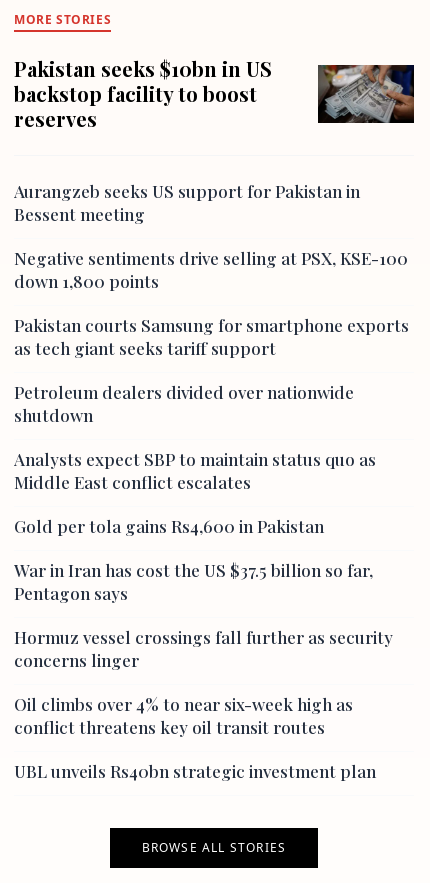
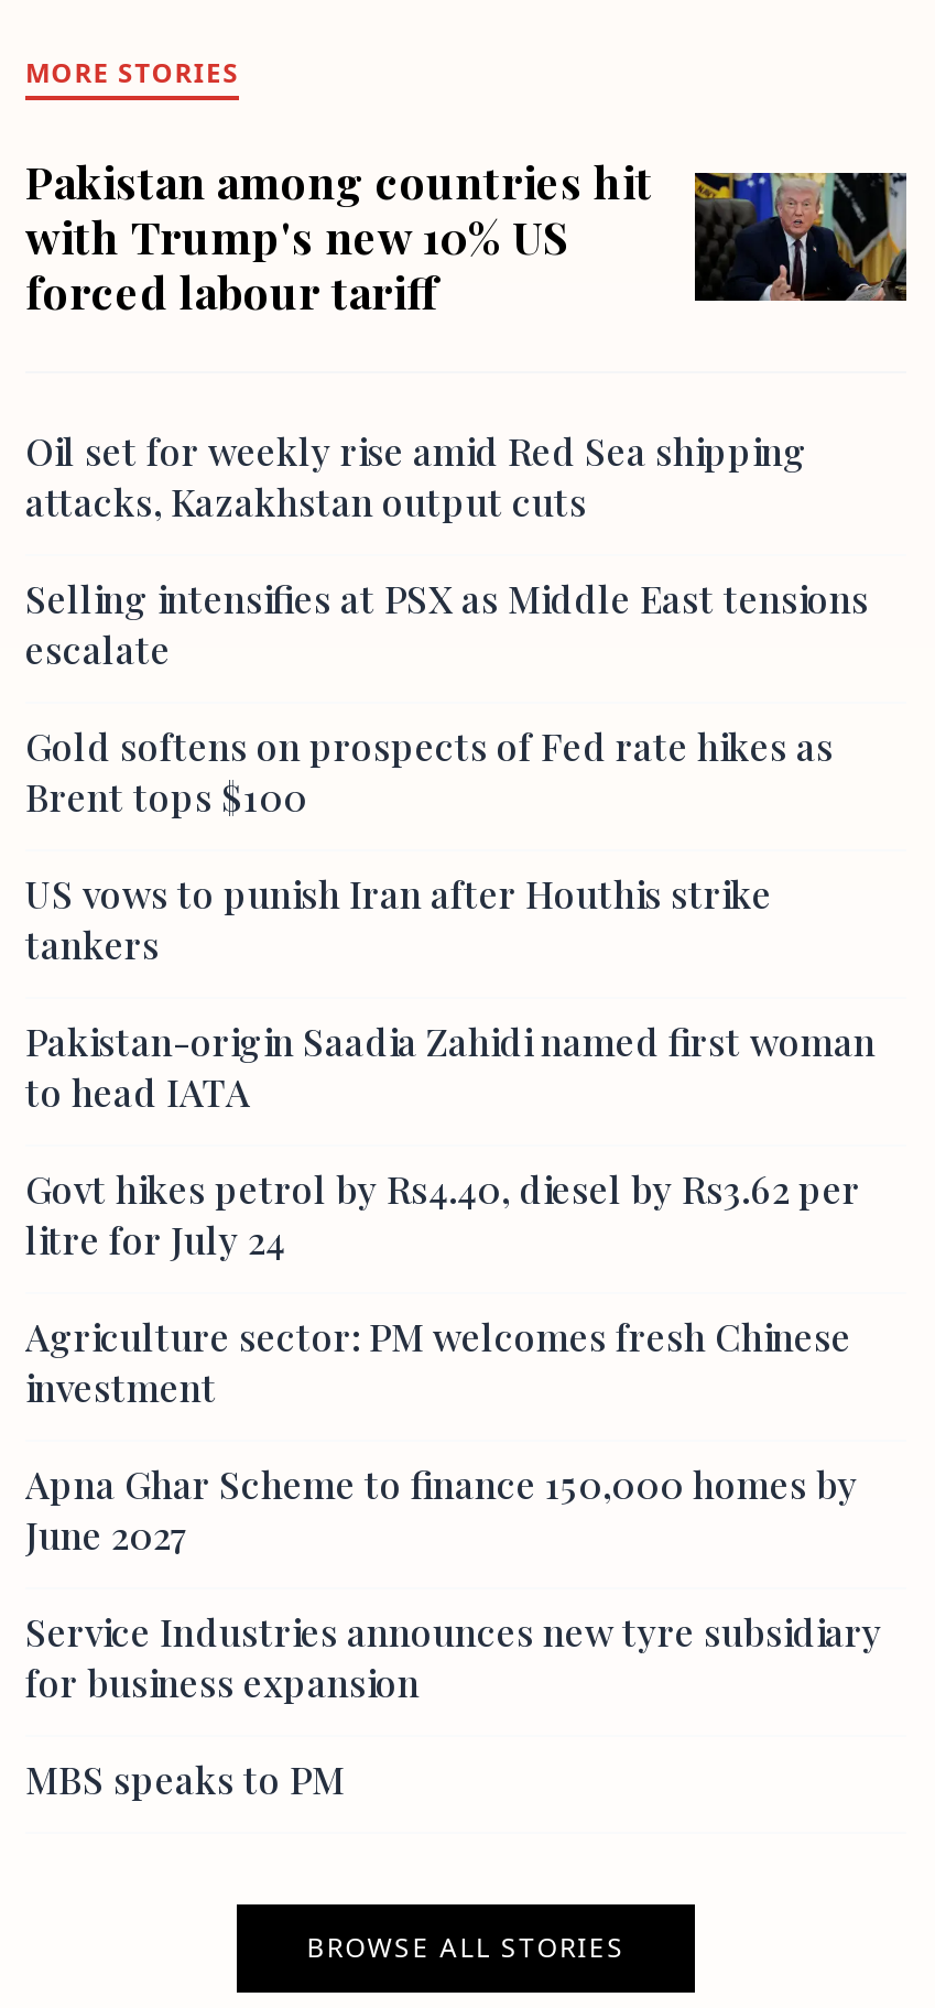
- Pakistan seeks $10bn in US
- backstop facility to boost
- reserves
+ Pakistan among countries hit
+ with Trump's new 10% US
+ forced labour tariff

- [image]
+ [image]

- Aurangzeb seeks US support for Pakistan in
- Bessent meeting
+ Oil set for weekly rise amid Red Sea shipping
+ attacks, Kazakhstan output cuts

- Negative sentiments drive selling at PSX, KSE-100
- down 1,800 points
+ Selling intensifies at PSX as Middle East tensions
+ escalate

- Pakistan courts Samsung for smartphone exports
- as tech giant seeks tariff support
+ Gold softens on prospects of Fed rate hikes as
+ Brent tops $100

- Petroleum dealers divided over nationwide
- shutdown
+ US vows to punish Iran after Houthis strike
+ tankers

- Analysts expect SBP to maintain status quo as
- Middle East conflict escalates
+ Pakistan-origin Saadia Zahidi named first woman
+ to head IATA

- Gold per tola gains Rs4,600 in Pakistan
+ Govt hikes petrol by Rs4.40, diesel by Rs3.62 per
+ litre for July 24

- War in Iran has cost the US $37.5 billion so far,
- Pentagon says
+ Agriculture sector: PM welcomes fresh Chinese
+ investment

- Hormuz vessel crossings fall further as security
- concerns linger
+ Apna Ghar Scheme to finance 150,000 homes by
+ June 2027

- Oil climbs over 4% to near six-week high as
- conflict threatens key oil transit routes
+ Service Industries announces new tyre subsidiary
+ for business expansion

- UBL unveils Rs40bn strategic investment plan
+ MBS speaks to PM
